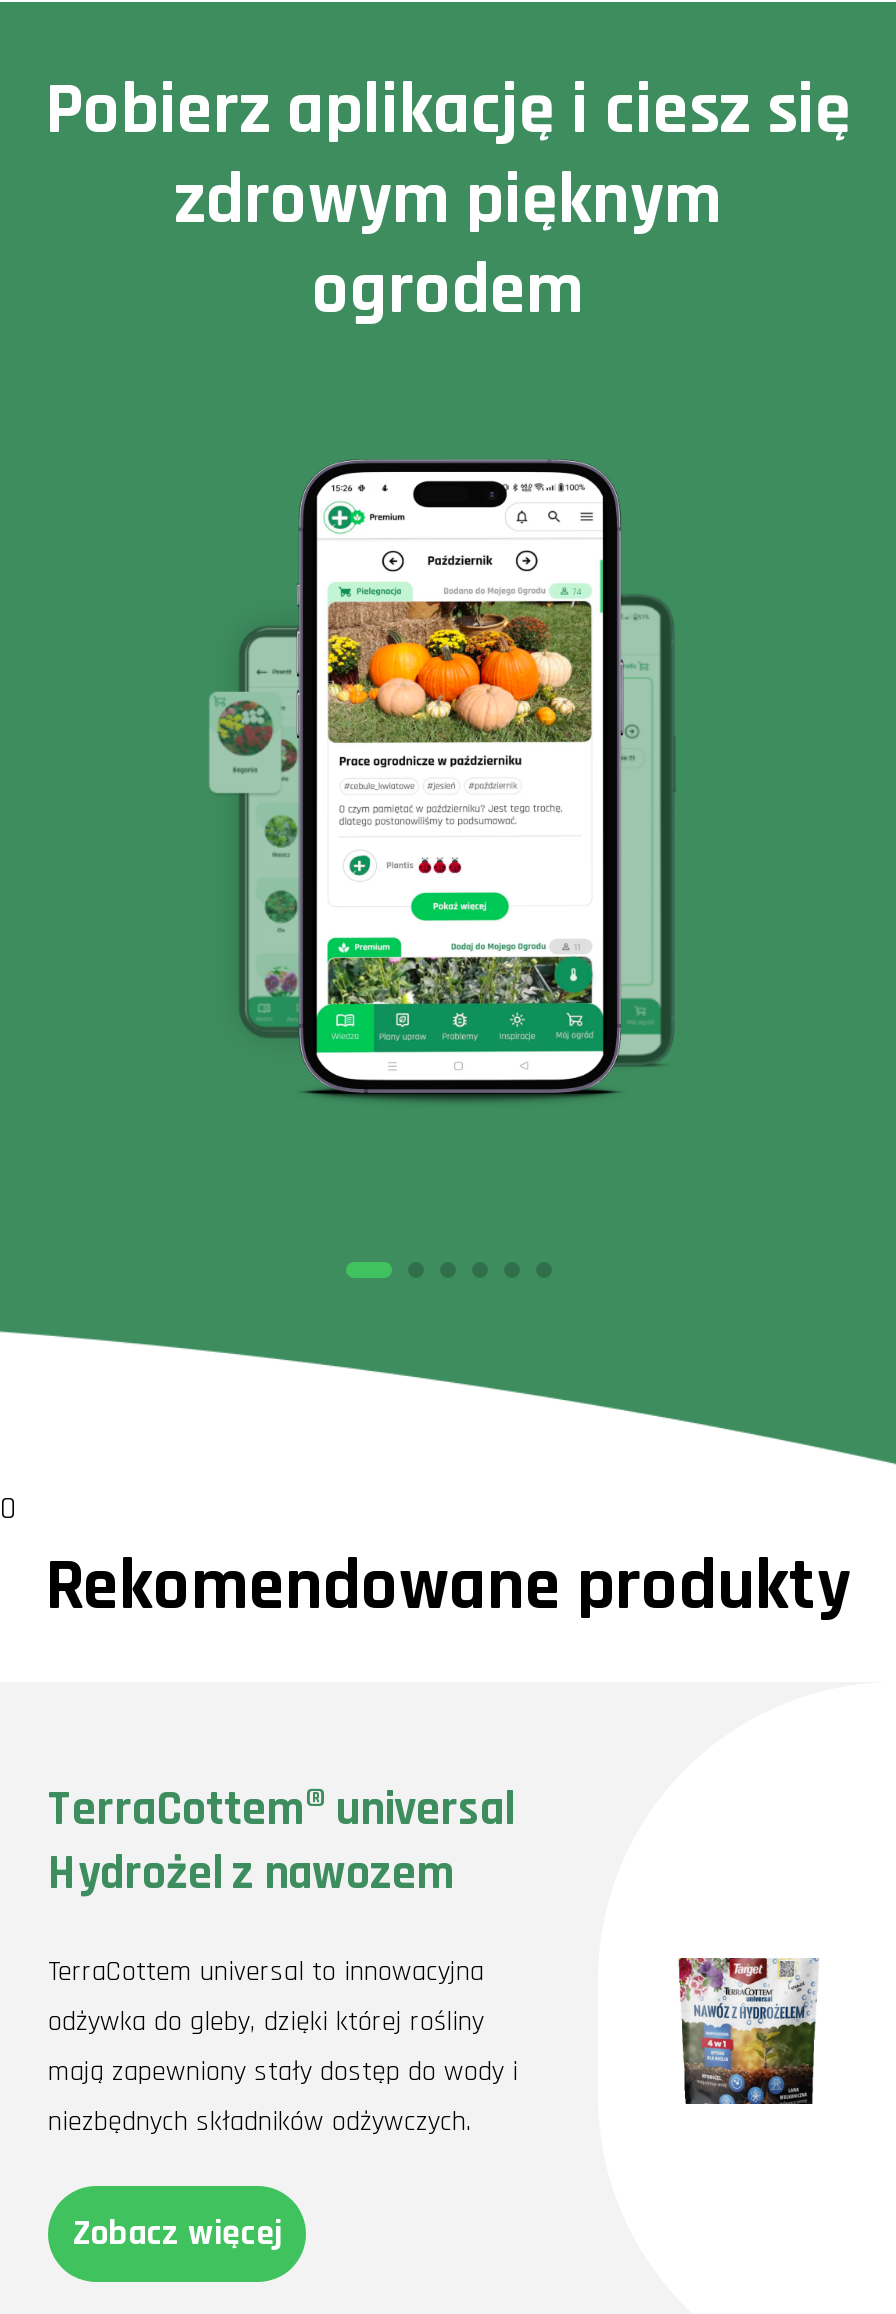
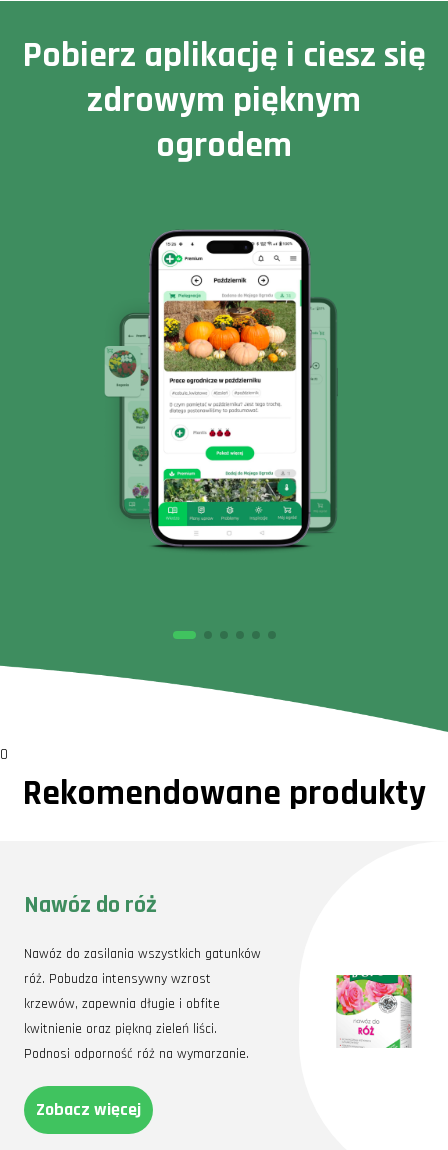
- TerraCottem® universal
- Hydrożel z nawozem
+ Nawóz do róż

- TerraCottem universal to innowacyjna
- odżywka do gleby, dzięki której rośliny
- mają zapewniony stały dostęp do wody i
- niezbędnych składników odżywczych.
+ Nawóz do zasilania wszystkich gatunków
+ róż. Pobudza intensywny wzrost
+ krzewów, zapewnia długie i obfite
+ kwitnienie oraz piękną zieleń liści.
+ Podnosi odporność róż na wymarzanie.

- [image]
+ [image]
